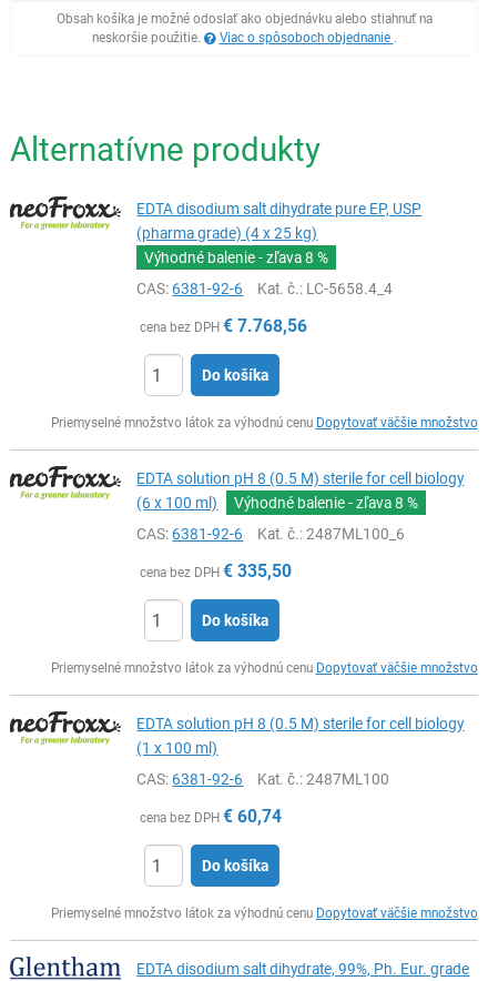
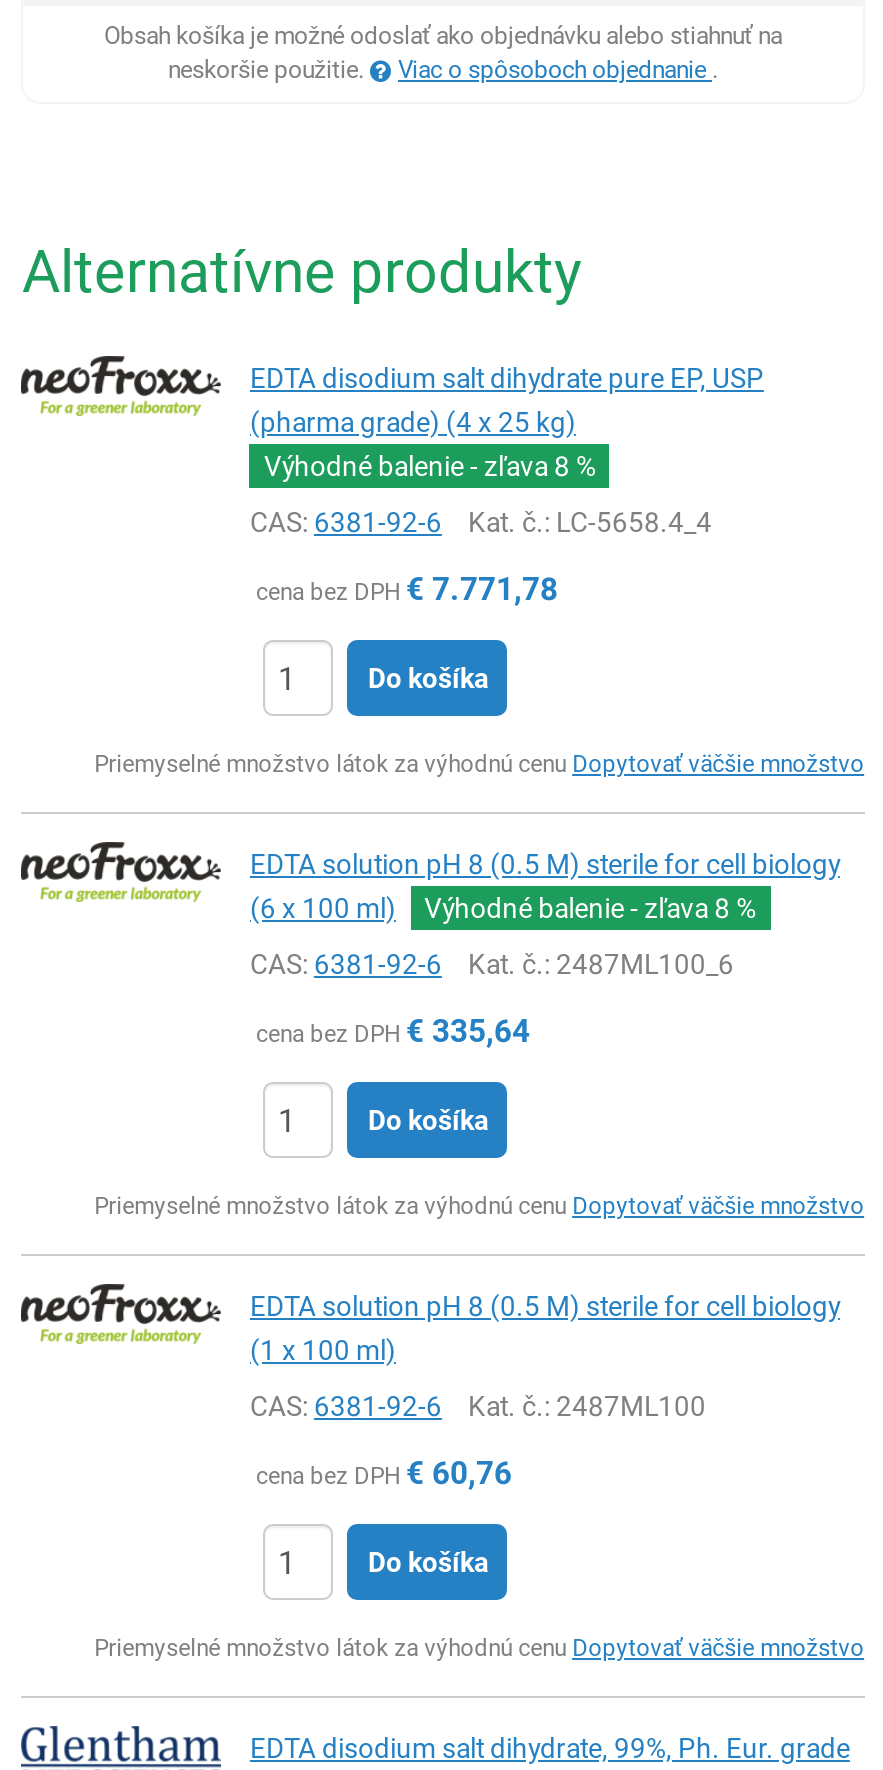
- cena bez DPH €7.768,56
+ cena bez DPH €7.771,78

- cena bez DPH €335,50
+ cena bez DPH €335,64

- cena bez DPH €60,74
+ cena bez DPH €60,76
